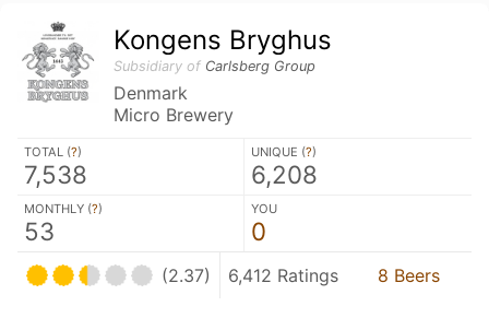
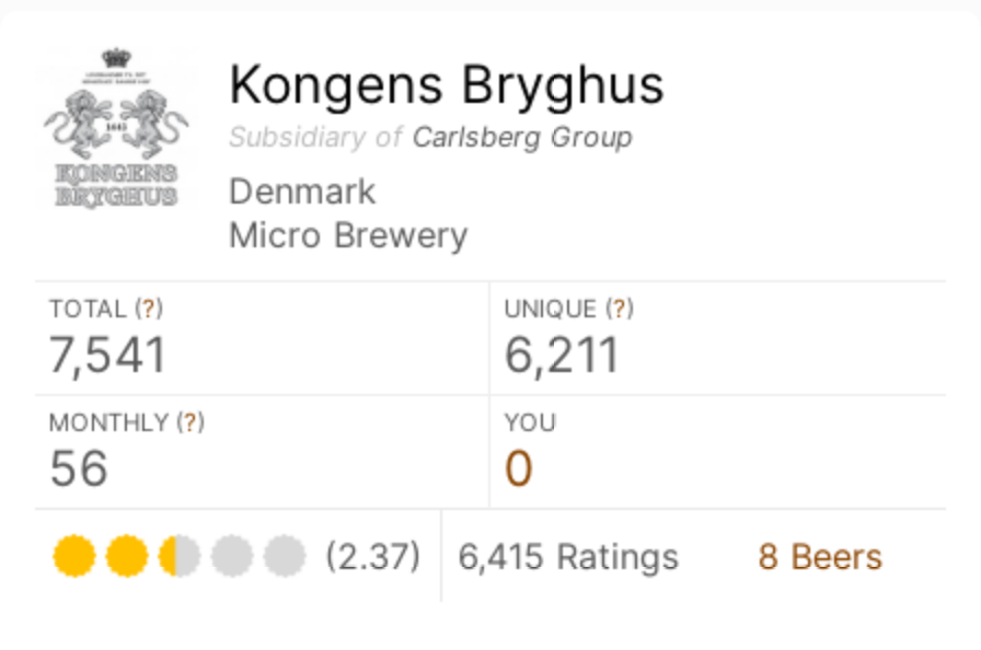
- 7,538
+ 7,541

- 6,208
+ 6,211

- 53
+ 56

- (2.37) 6,412 Ratings 8 Beers
+ (2.37) 6,415 Ratings 8 Beers
